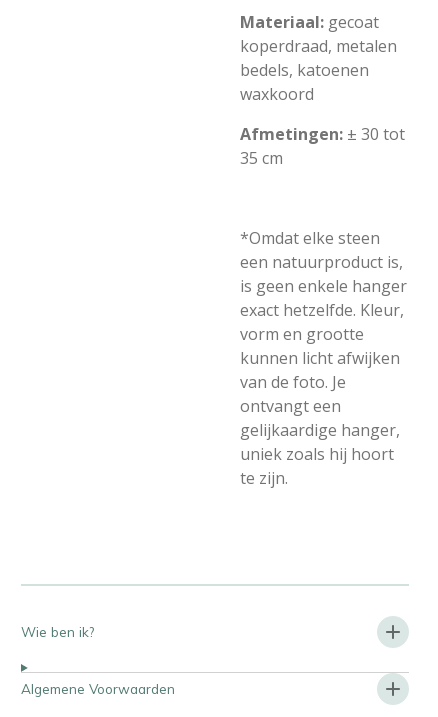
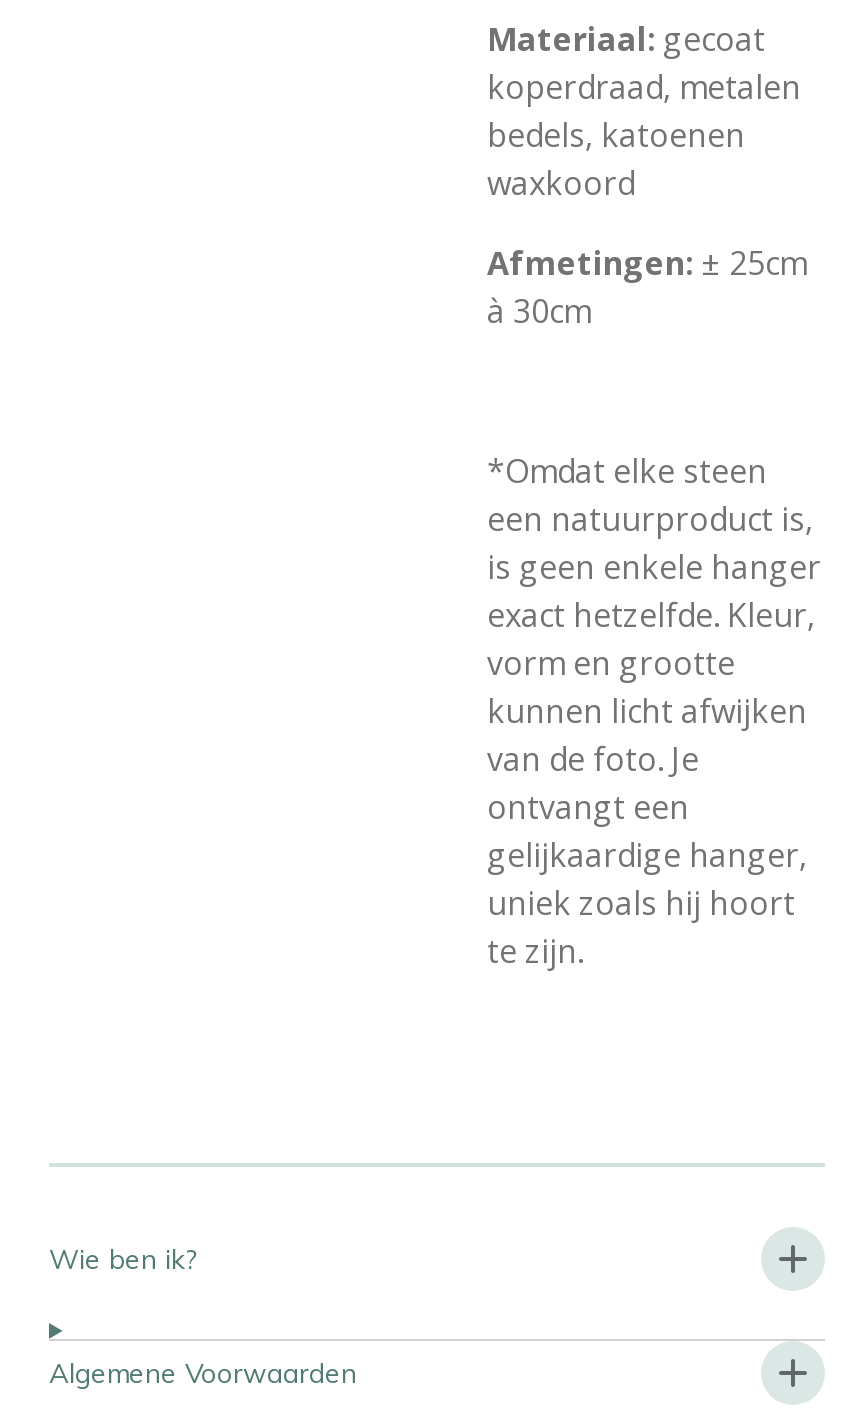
- Afmetingen: ± 30 tot
- 35 cm
+ Afmetingen: ± 25cm
+ à 30cm
